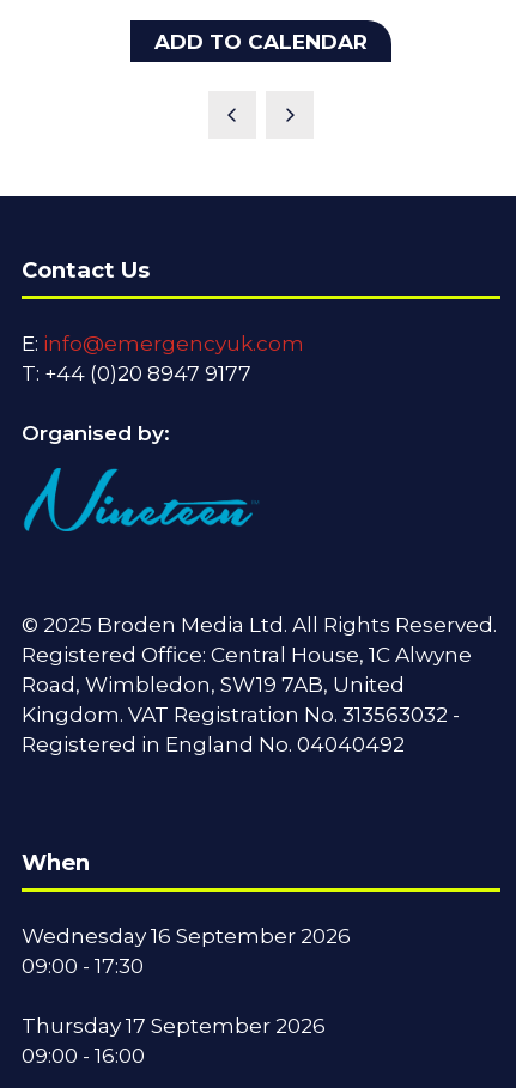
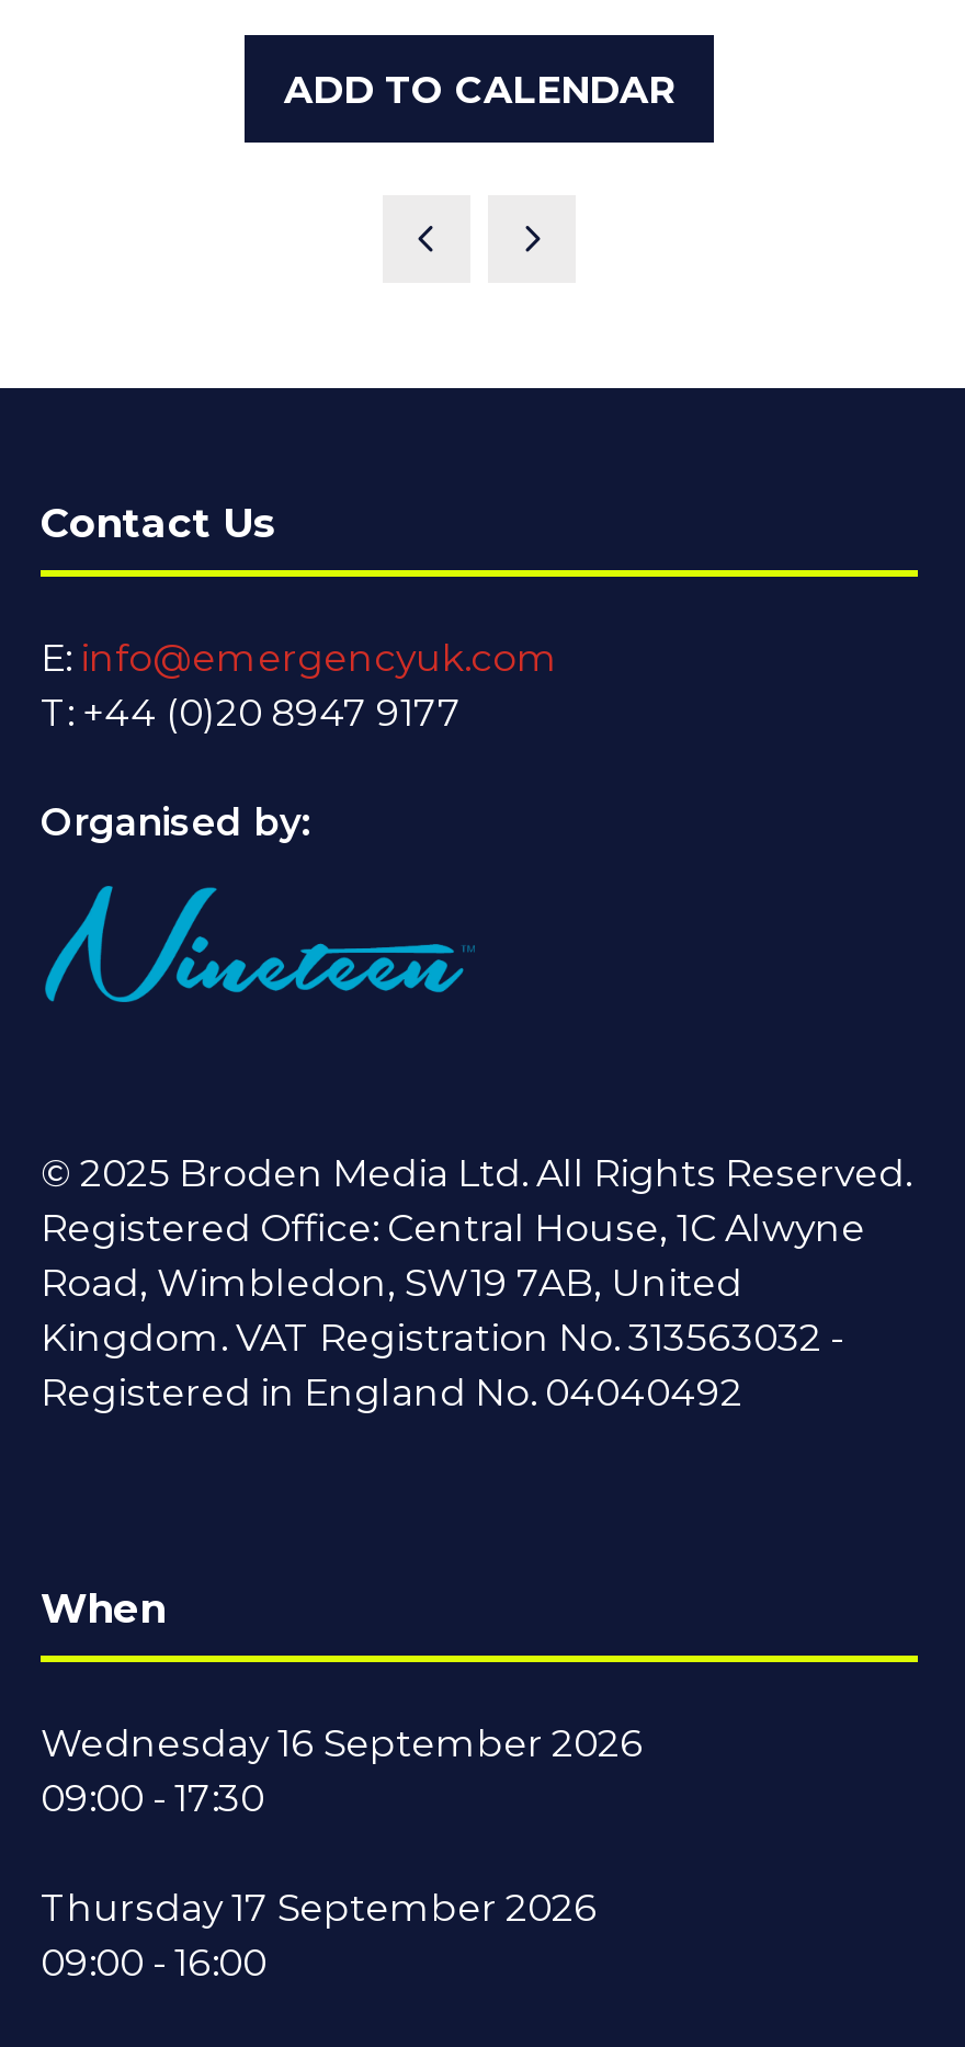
- [image]
+ [image]
